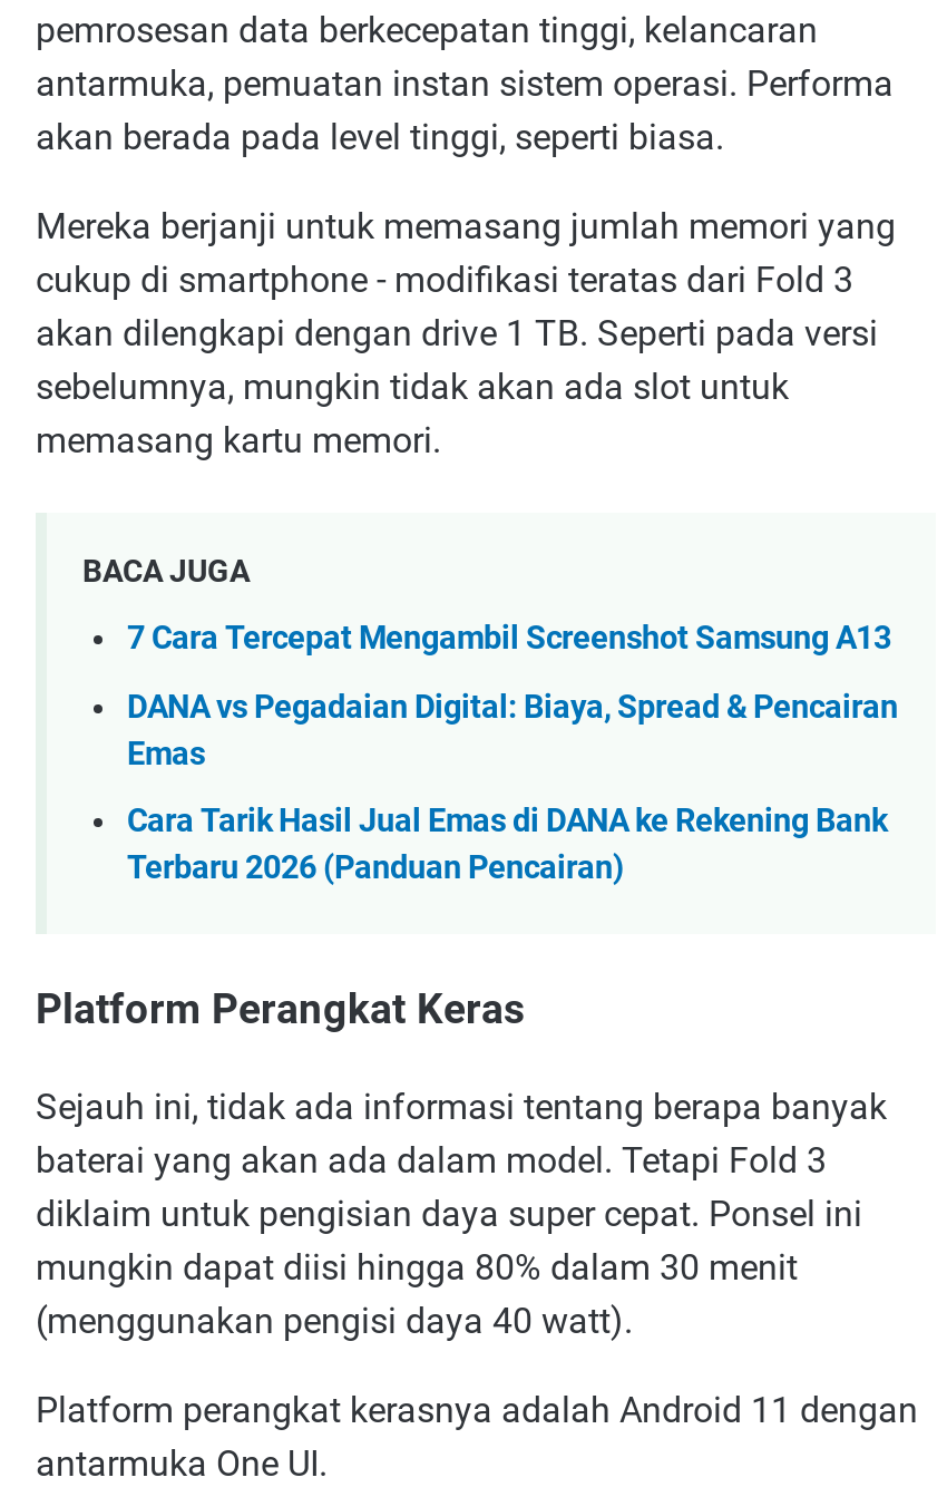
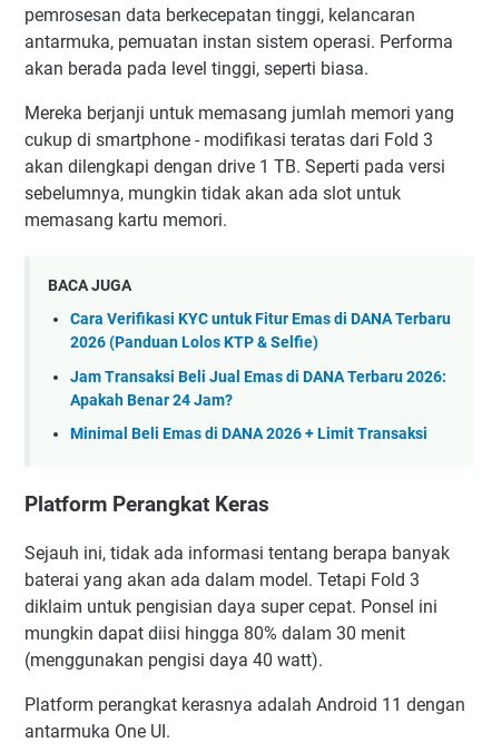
- 7 Cara Tercepat Mengambil Screenshot Samsung A13
+ Cara Verifikasi KYC untuk Fitur Emas di DANA Terbaru
+ 2026 (Panduan Lolos KTP & Selfie)

- DANA vs Pegadaian Digital: Biaya, Spread & Pencairan
- Emas
+ Jam Transaksi Beli Jual Emas di DANA Terbaru 2026:
+ Apakah Benar 24 Jam?

- Cara Tarik Hasil Jual Emas di DANA ke Rekening Bank
- Terbaru 2026 (Panduan Pencairan)
+ Minimal Beli Emas di DANA 2026 + Limit Transaksi
